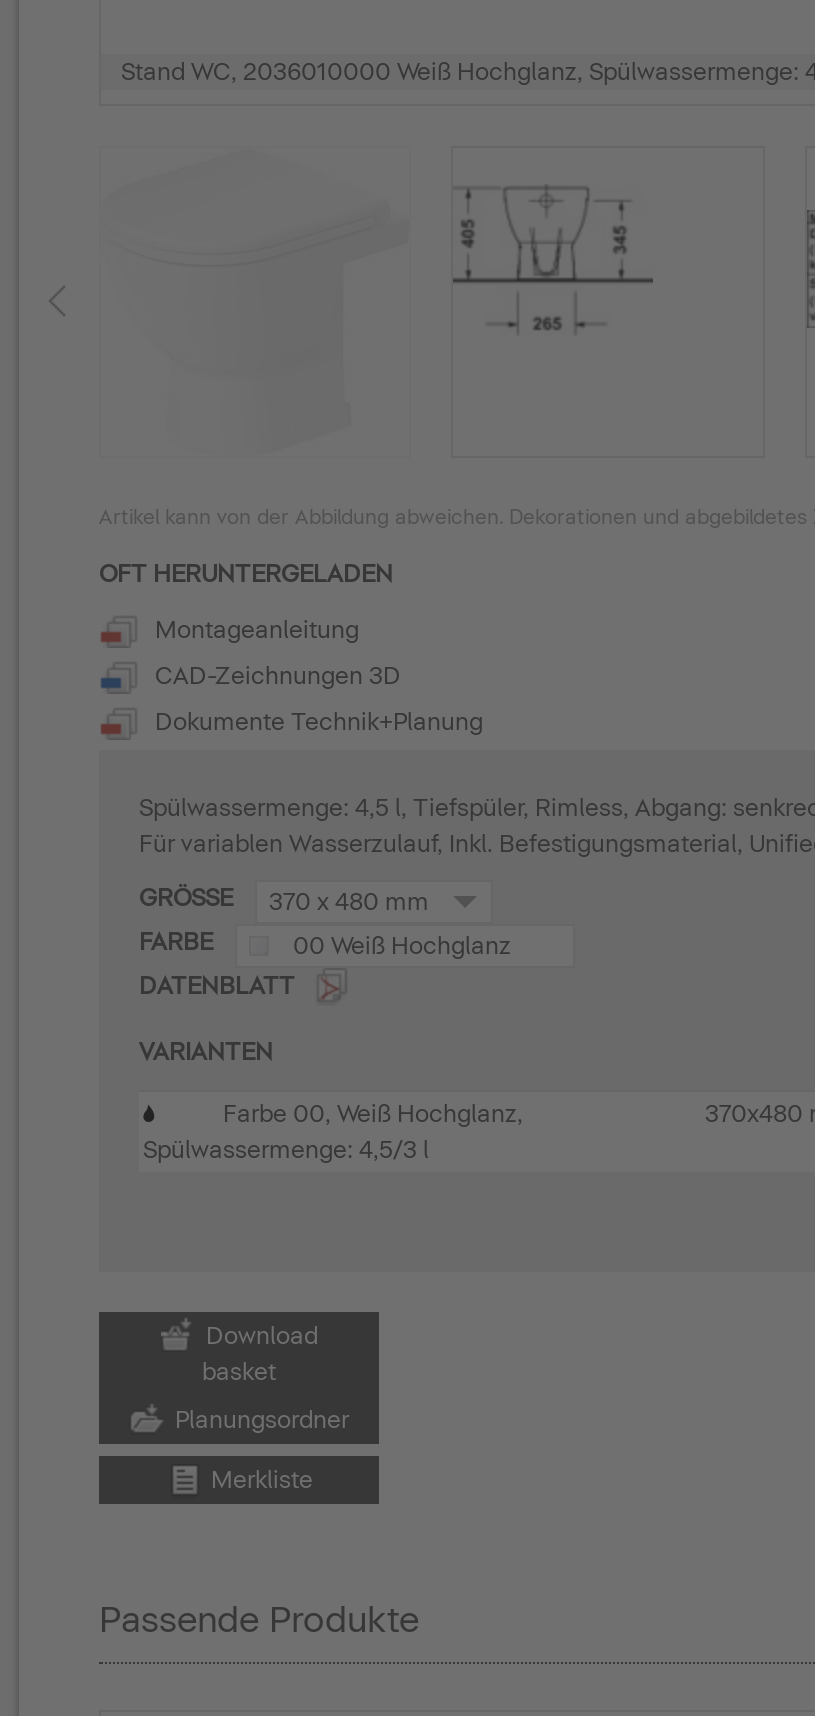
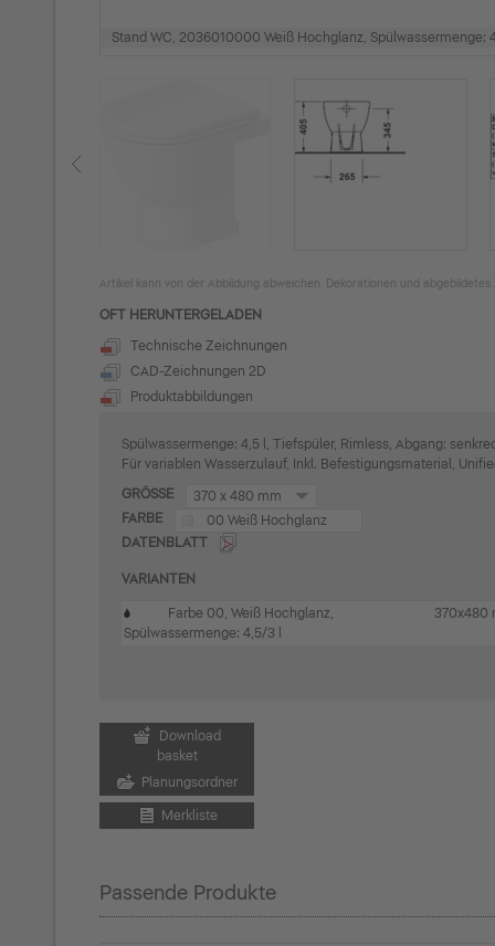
- Montageanleitung
+ Technische Zeichnungen

- CAD-Zeichnungen 3D
+ CAD-Zeichnungen 2D

- Dokumente Technik+Planung
+ Produktabbildungen
